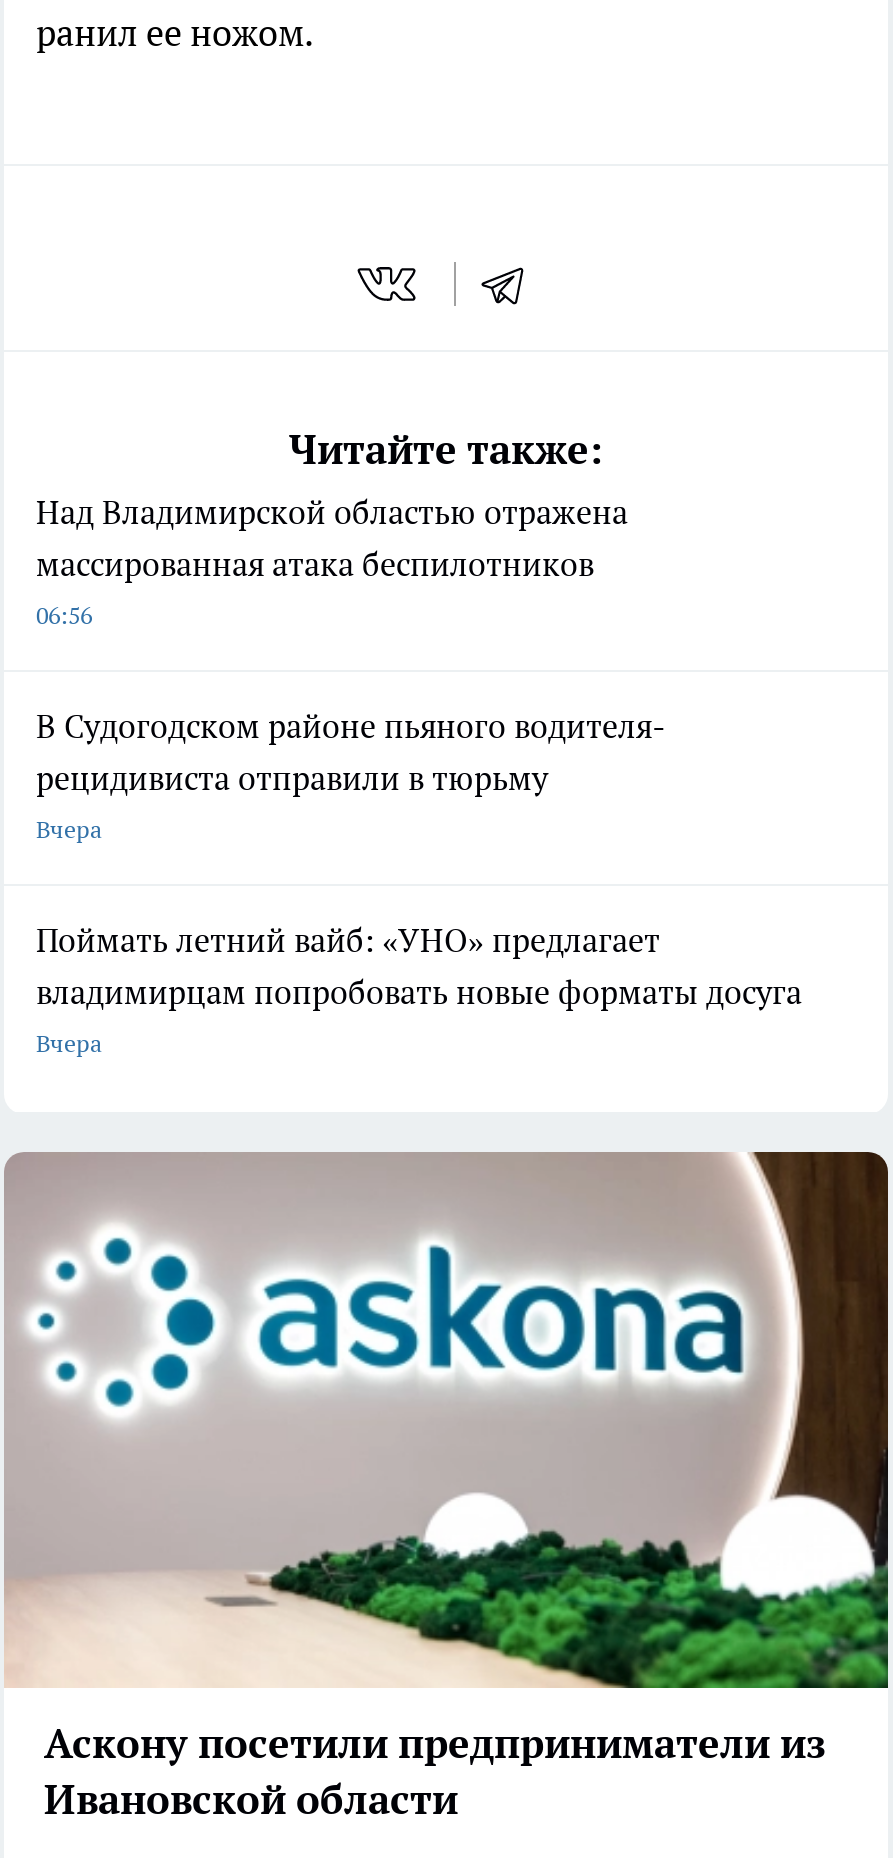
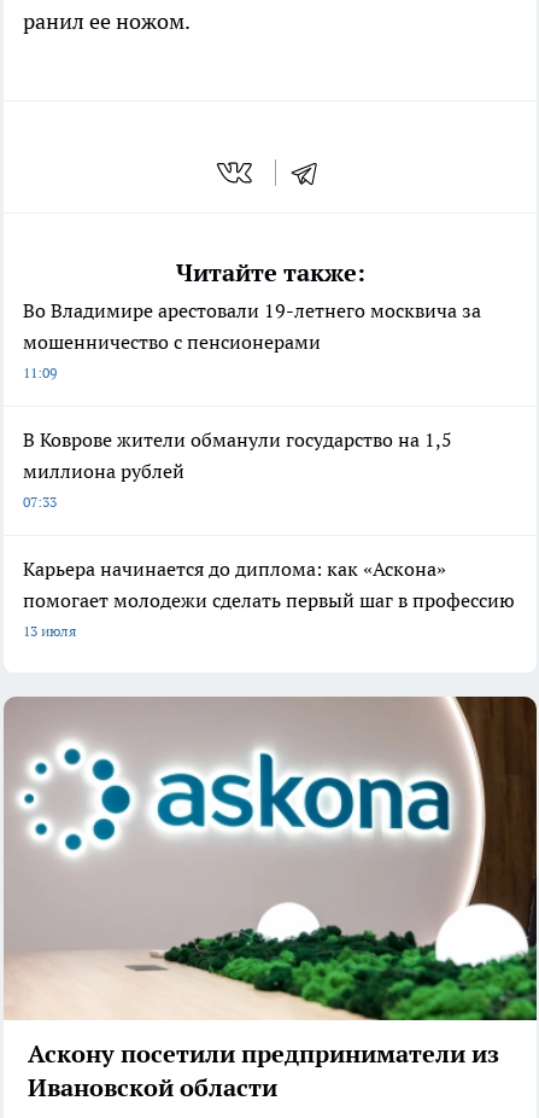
- Над Владимирской областью отражена
- массированная атака беспилотников
- 06:56
+ Во Владимире арестовали 19-летнего москвича за
+ мошенничество с пенсионерами
+ 11:09

- В Судогодском районе пьяного водителя-
- рецидивиста отправили в тюрьму
- Вчера
+ В Коврове жители обманули государство на 1,5
+ миллиона рублей
+ 07:33

- Поймать летний вайб: «УНО» предлагает
- владимирцам попробовать новые форматы досуга
- Вчера
+ Карьера начинается до диплома: как «Аскона»
+ помогает молодежи сделать первый шаг в профессию
+ 13 июля
